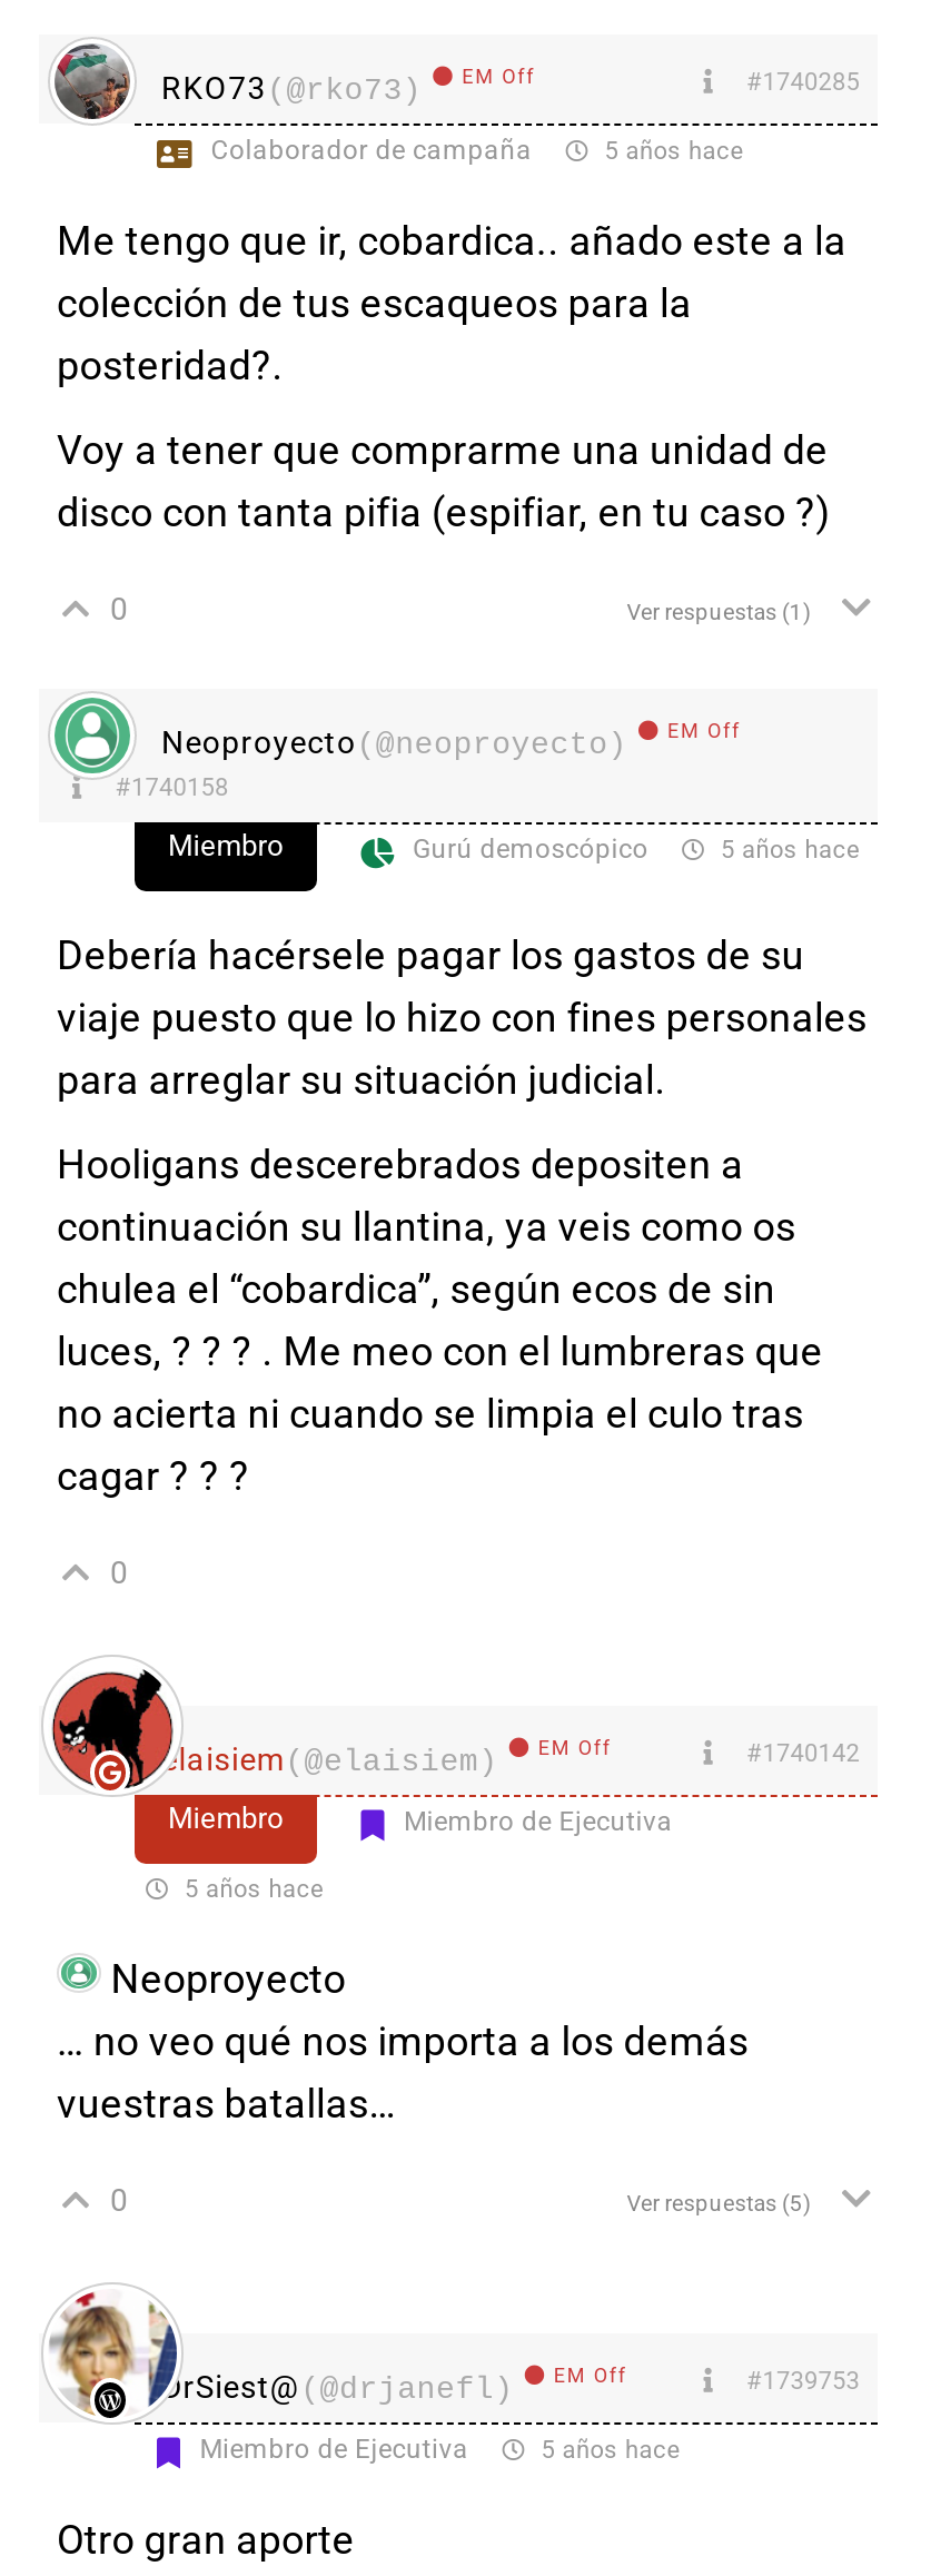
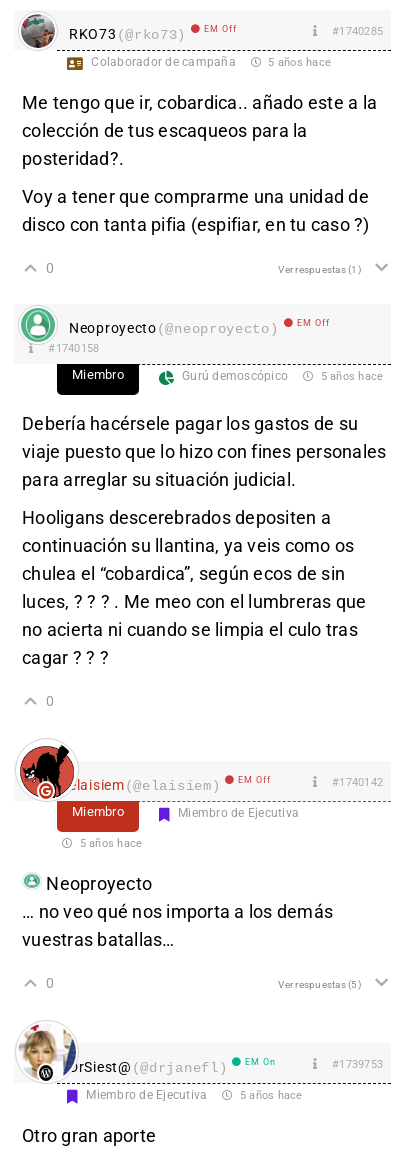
- EM Off
+ EM On
